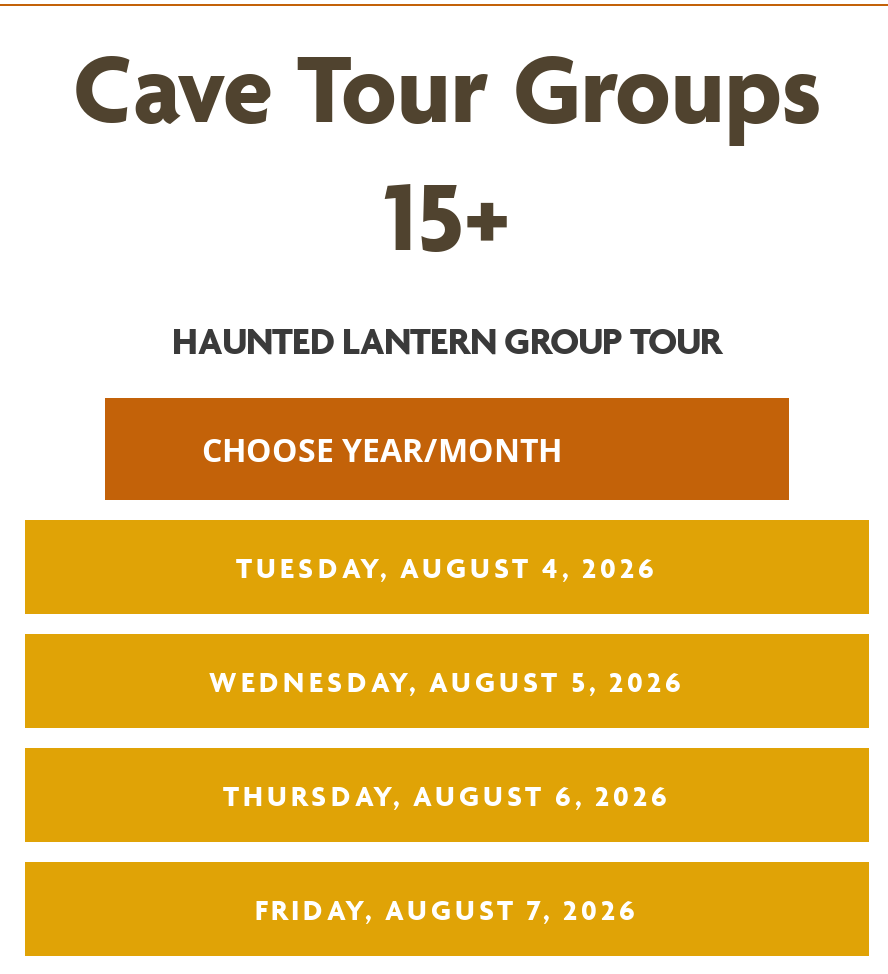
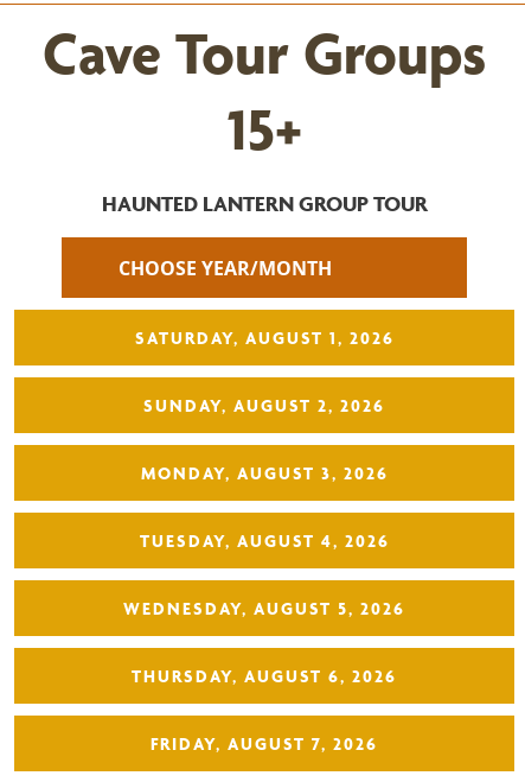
+ SATURDAY, AUGUST 1, 2026
+ SUNDAY, AUGUST 2, 2026
+ MONDAY, AUGUST 3, 2026
